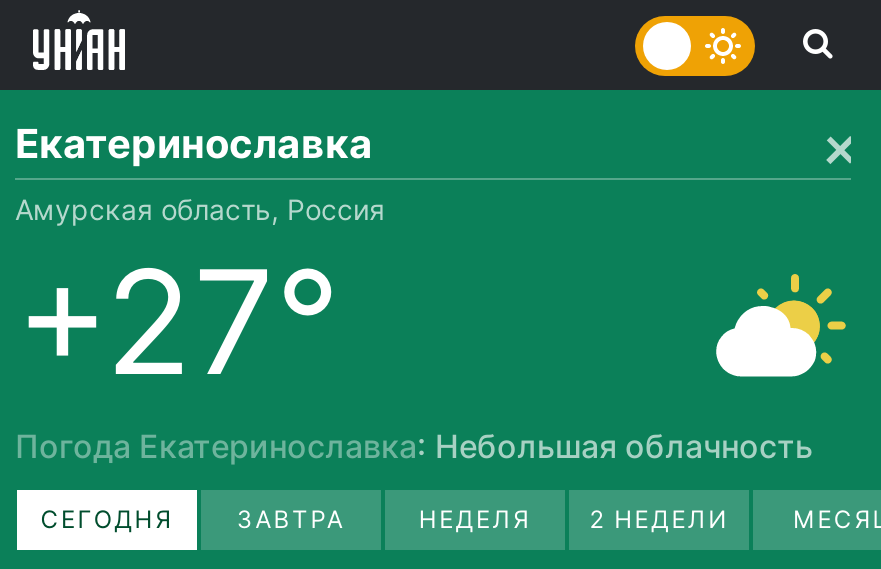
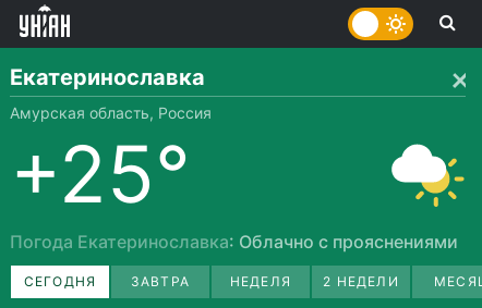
- [image]
- +27°
- Погода Екатеринославка: Небольшая облачность
+ [image]
+ +25°
+ Погода Екатеринославка: Облачно с прояснениями
